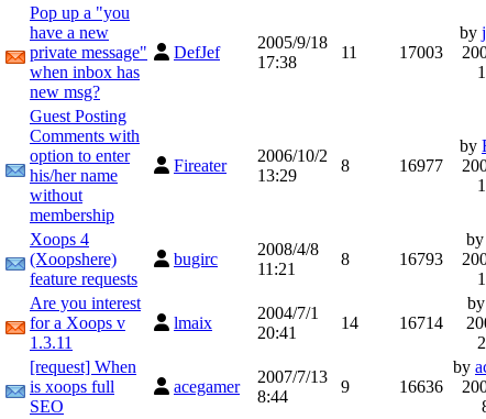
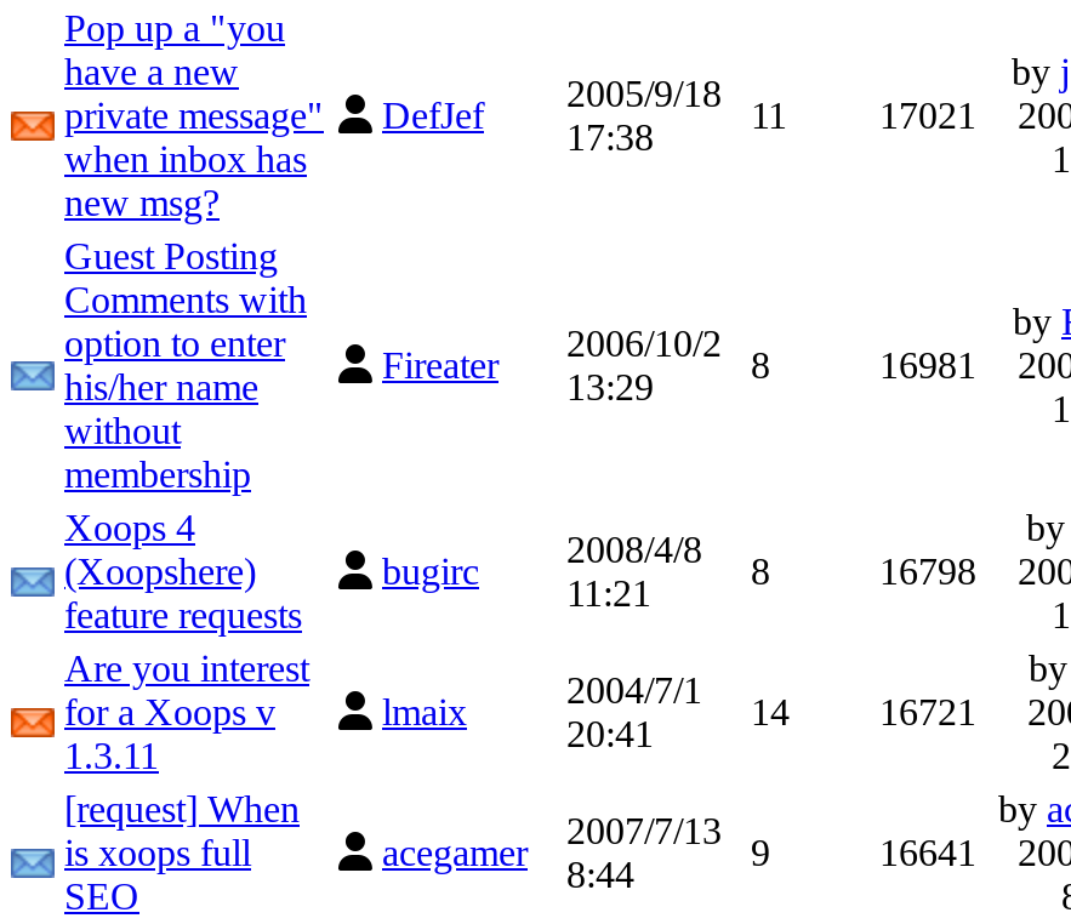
- 17003
+ 17021

- 16977
+ 16981

- 16793
+ 16798

- 16714
+ 16721

- 16636
+ 16641
